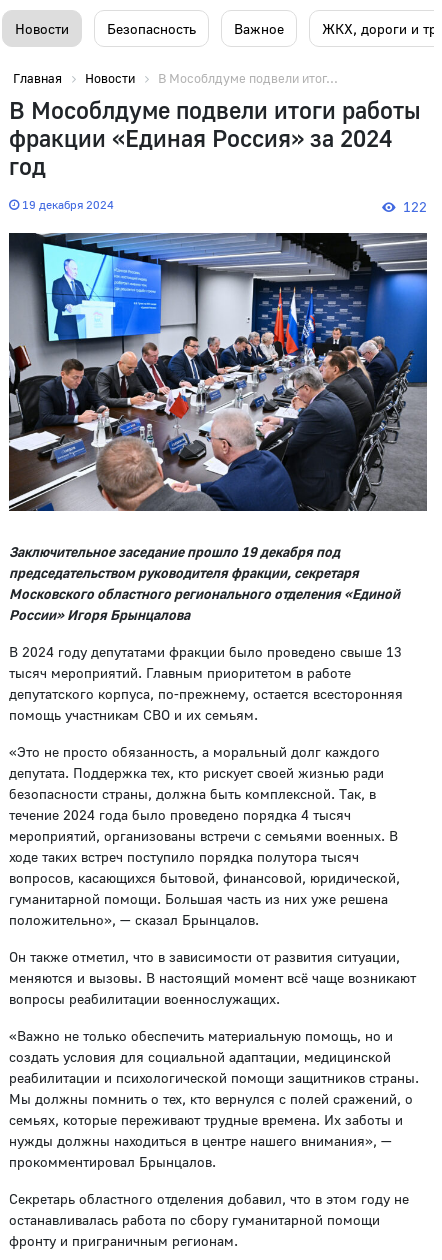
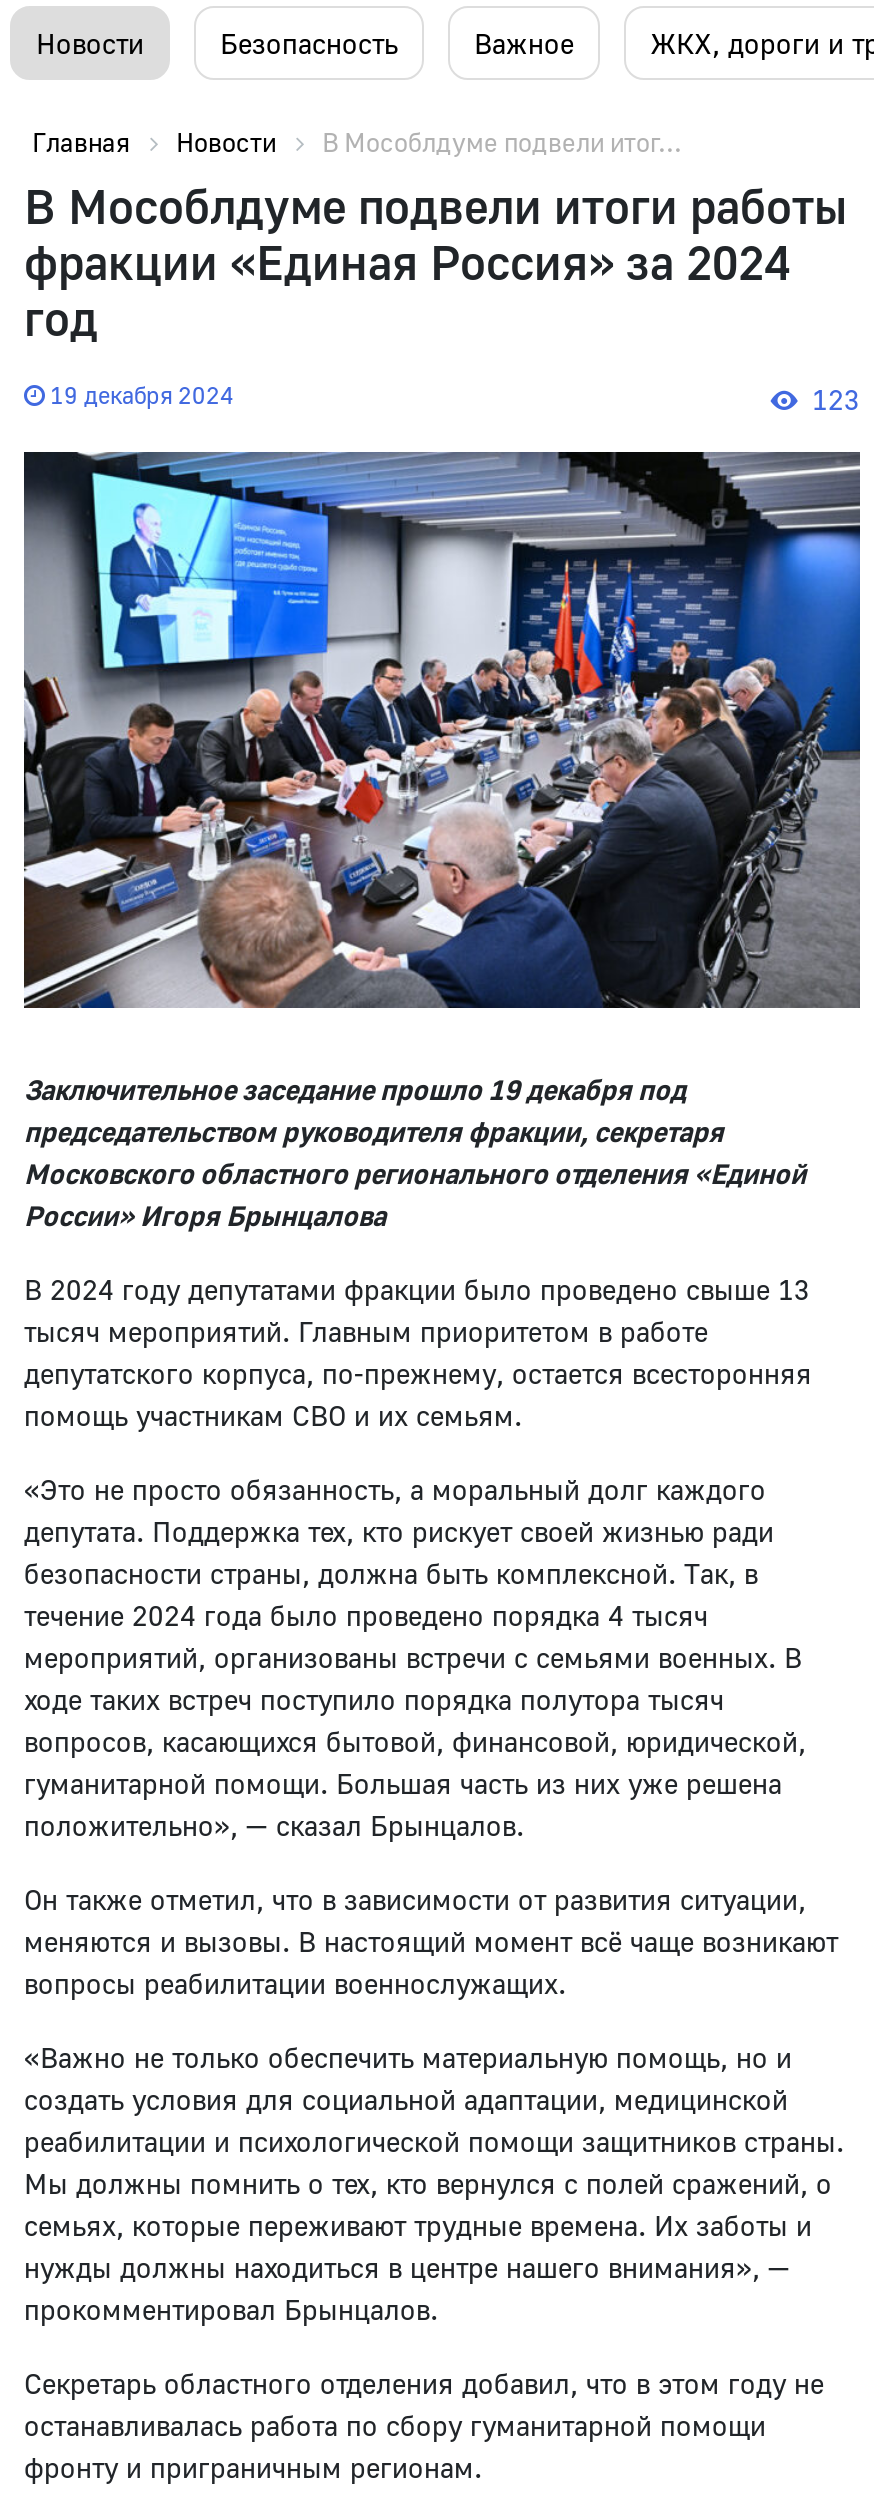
- 122
+ 123
